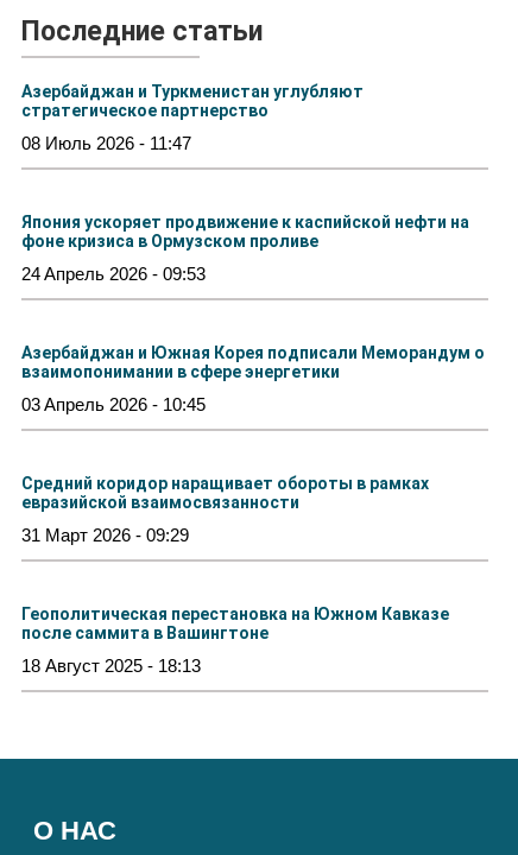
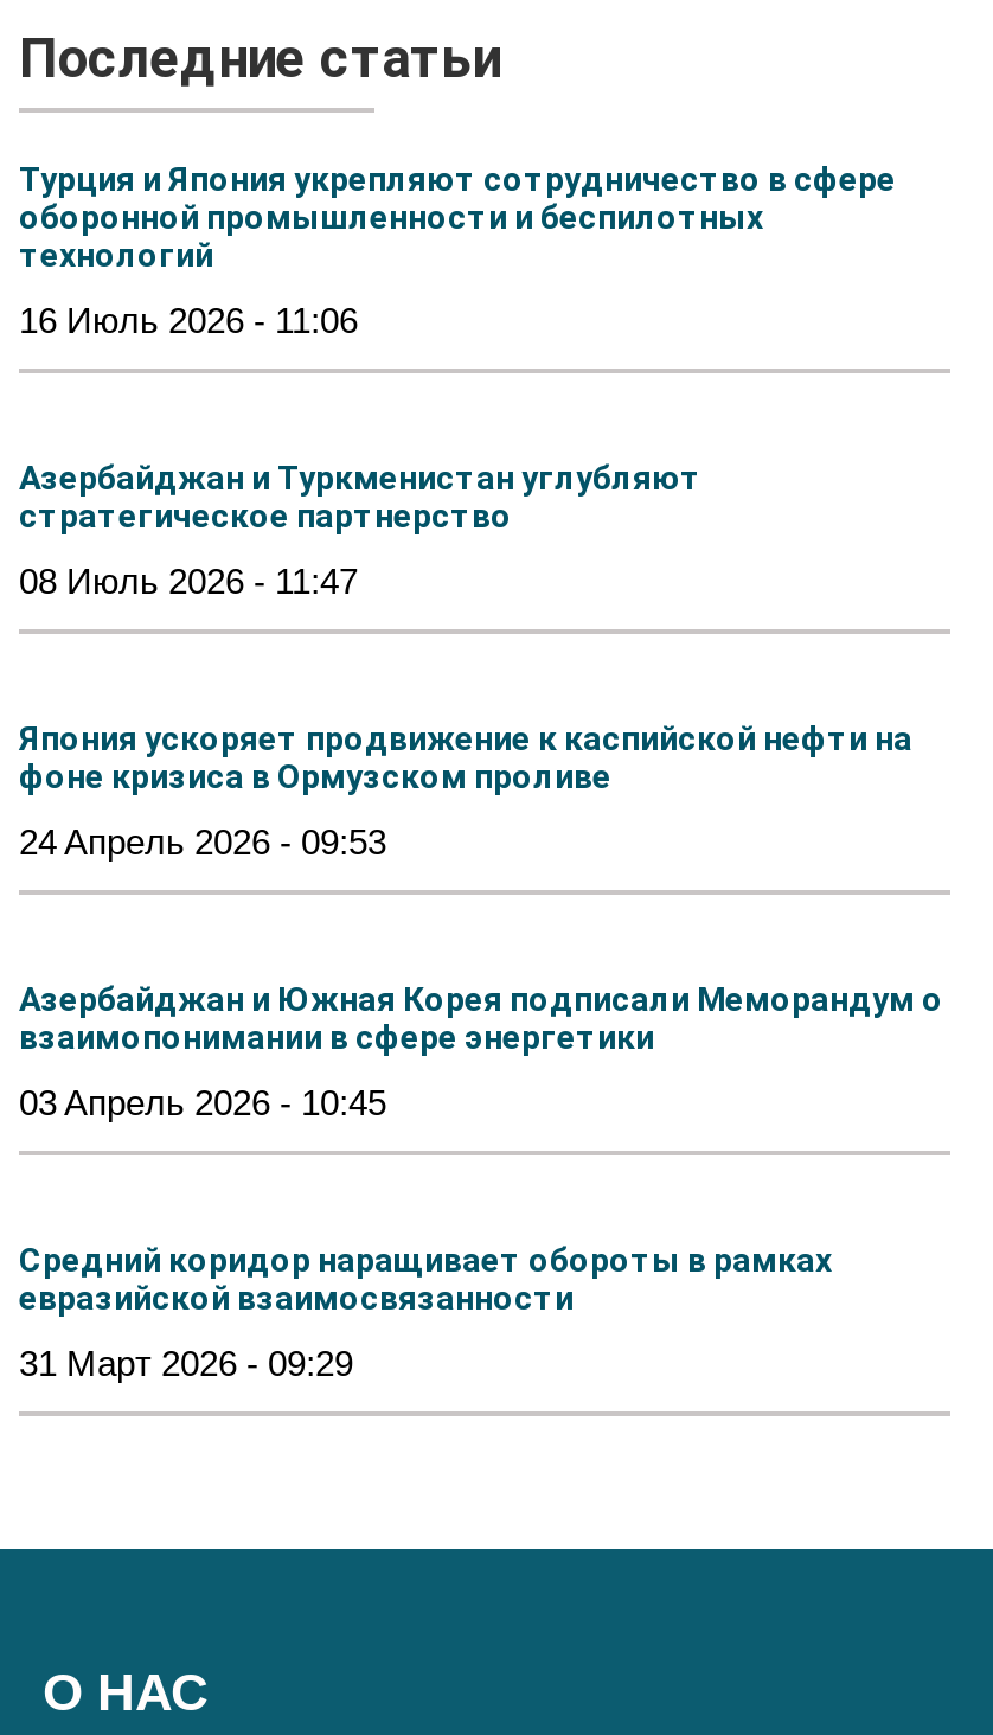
+ Турция и Япония укрепляют сотрудничество в сфере
+ оборонной промышленности и беспилотных
+ технологий
+ 16 Июль 2026 - 11:06

moved down: Азербайджан и Туркменистан углубляют | стратегическое партнерство | 08 Июль 2026 - 11:47 | ... | евразийской взаимосвязанности | 31 Март 2026 - 09:29

- Геополитическая перестановка на Южном Кавказе
- после саммита в Вашингтоне
- 18 Август 2025 - 18:13
